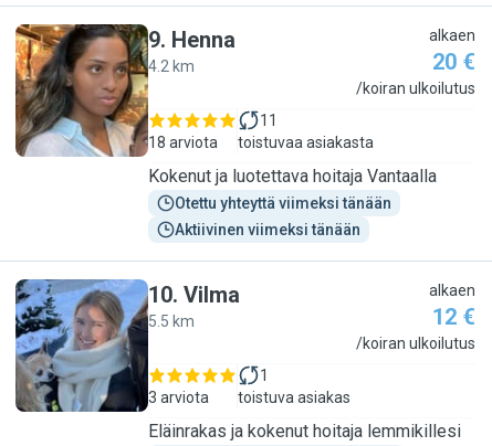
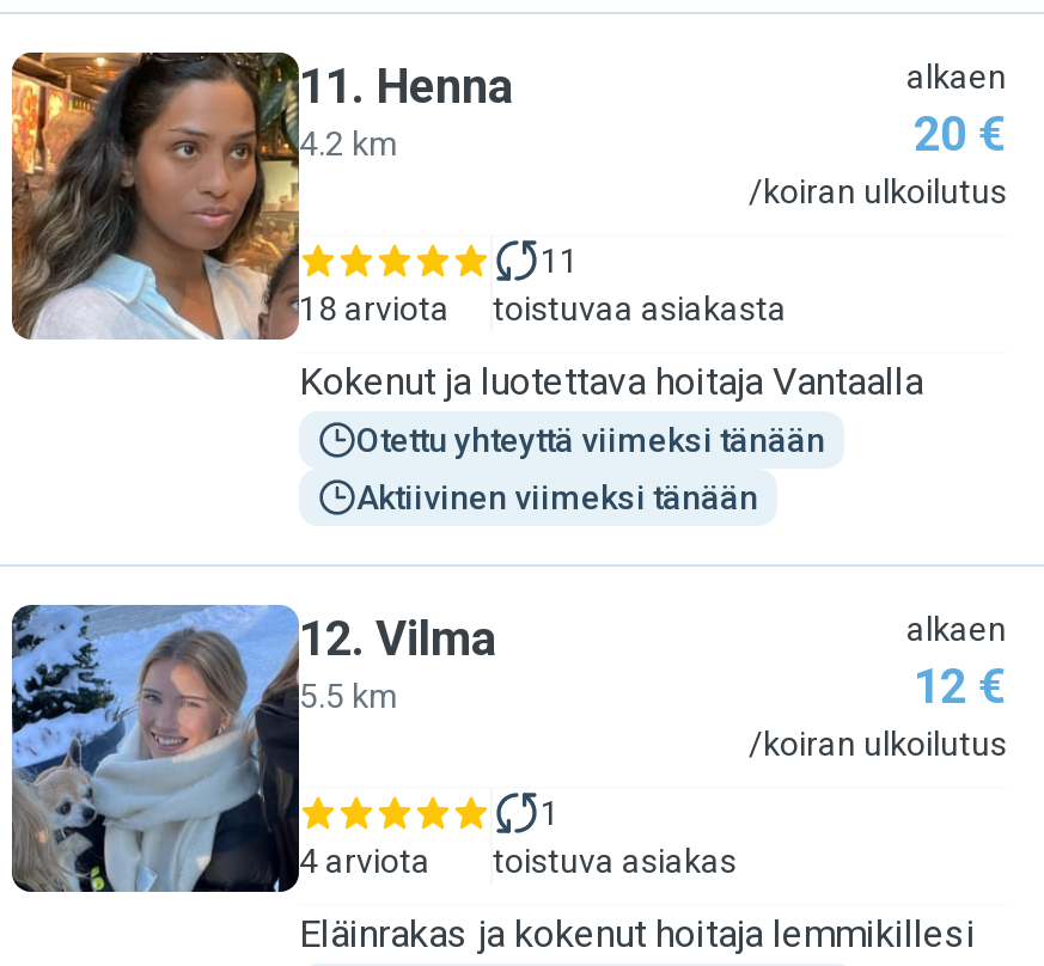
- 9. Henna
+ 11. Henna

- 10. Vilma
+ 12. Vilma

- 3 arviota toistuva asiakas
+ 4 arviota toistuva asiakas
